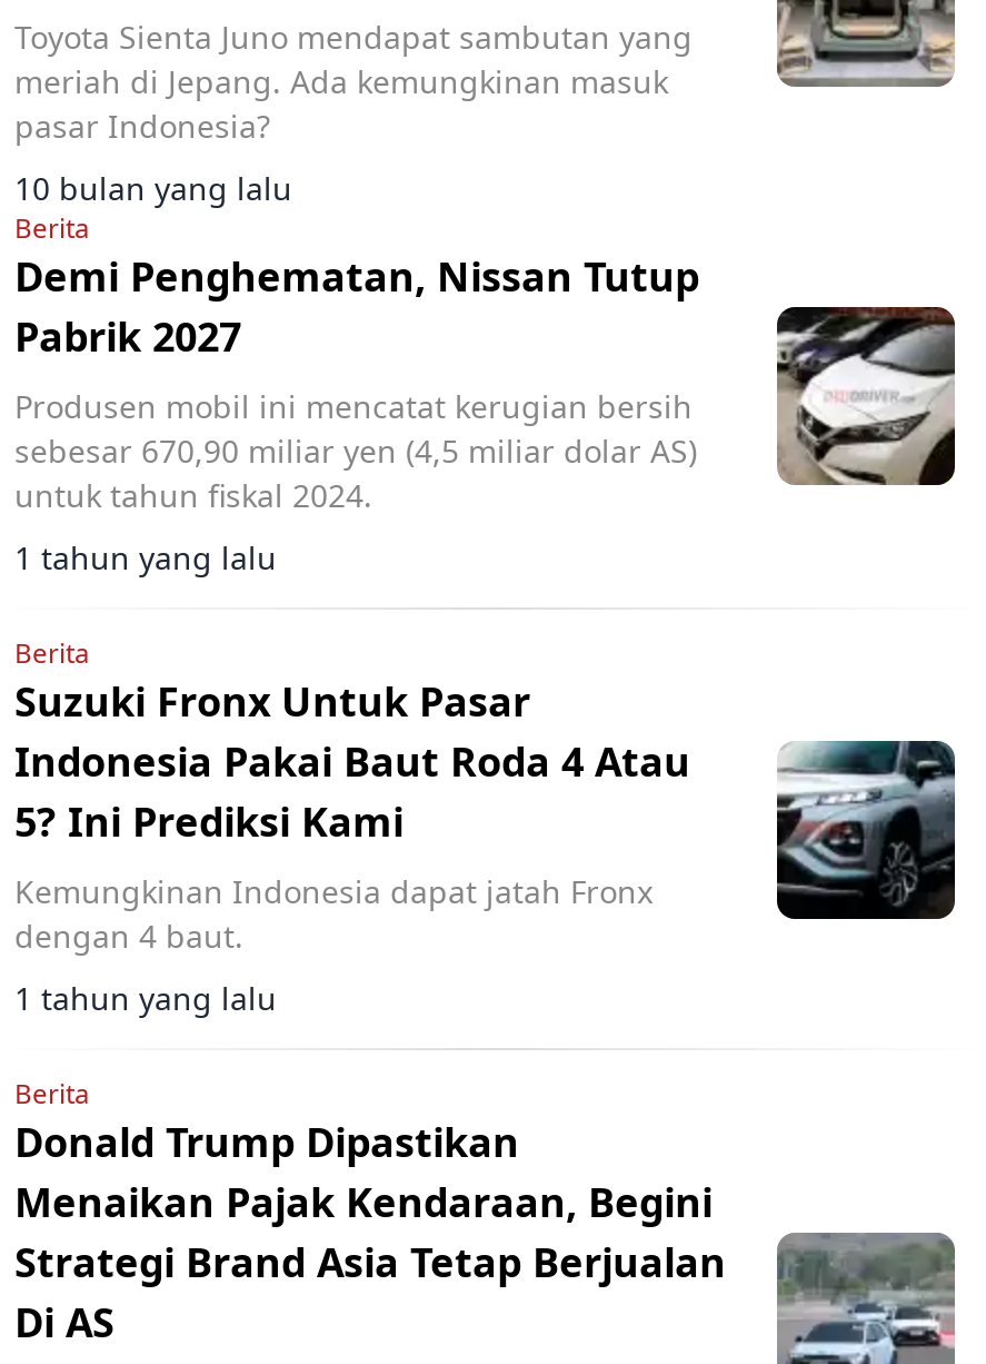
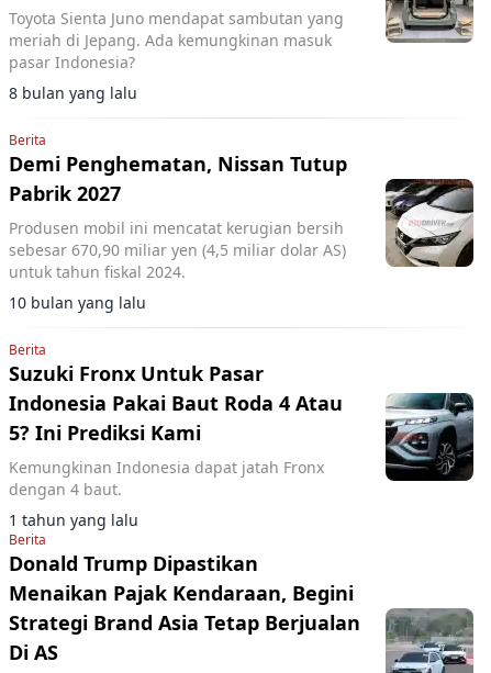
+ 8 bulan yang lalu

moved down: 10 bulan yang lalu

moved down: [image] | Berita | Demi Penghematan, Nissan Tutup | Pabrik 2027 | Produsen mobil ini mencatat kerugian bersih | sebesar 670,90 miliar yen (4,5 miliar dolar AS) | untuk tahun fiskal 2024.

- 1 tahun yang lalu

moved down: [image] | Berita | Suzuki Fronx Untuk Pasar | Indonesia Pakai Baut Roda 4 Atau | 5? Ini Prediksi Kami | Kemungkinan Indonesia dapat jatah Fronx | dengan 4 baut. | 1 tahun yang lalu
